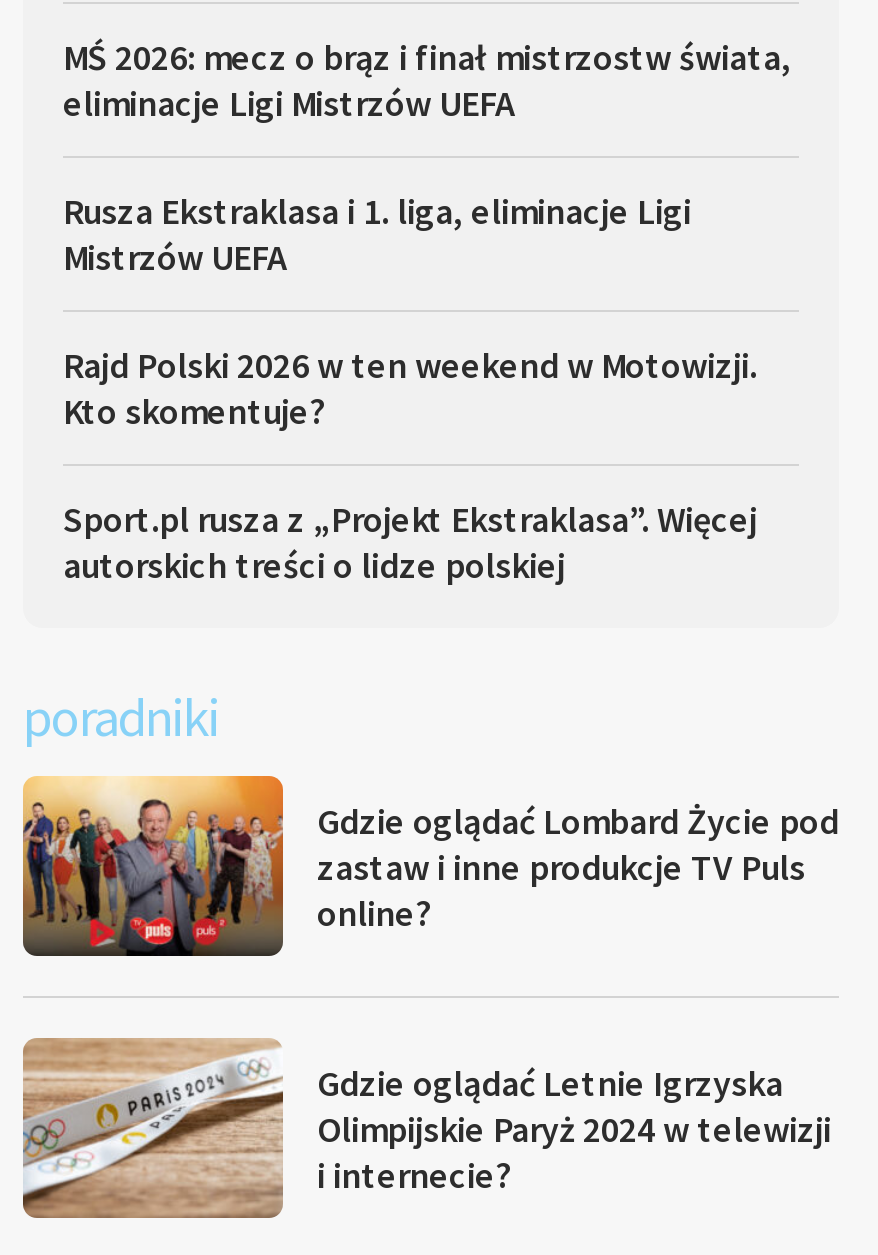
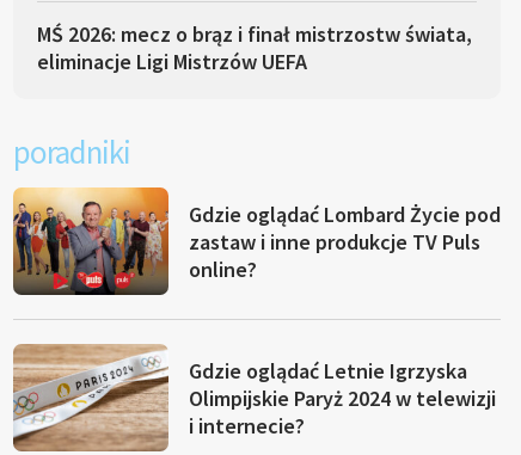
- Rusza Ekstraklasa i 1. liga, eliminacje Ligi
- Mistrzów UEFA
- Rajd Polski 2026 w ten weekend w Motowizji.
- Kto skomentuje?
- Sport.pl rusza z „Projekt Ekstraklasa”. Więcej
- autorskich treści o lidze polskiej
